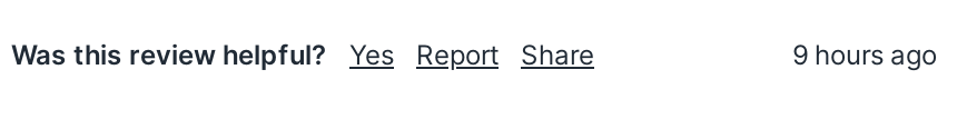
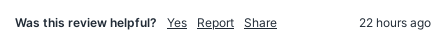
- 9 hours ago
+ 22 hours ago
